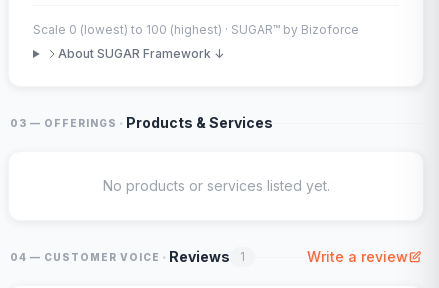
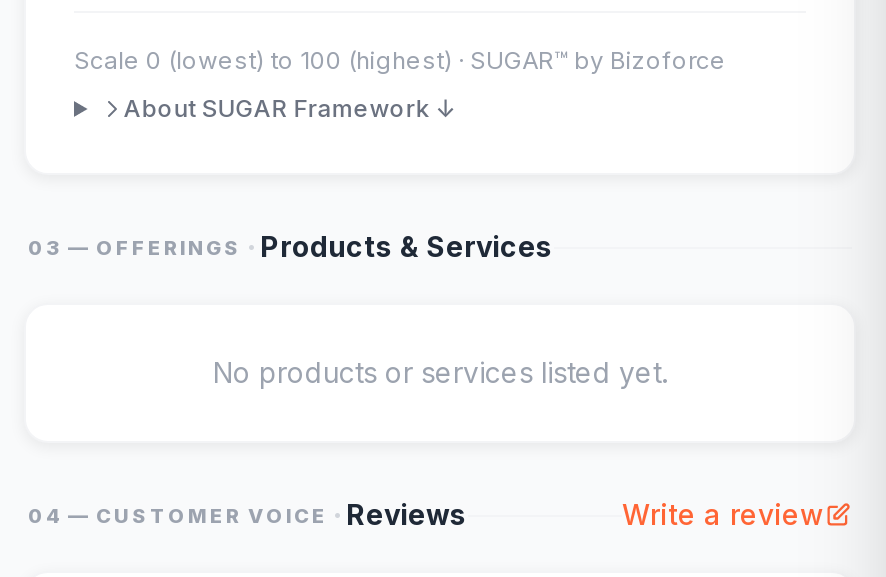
- 1
